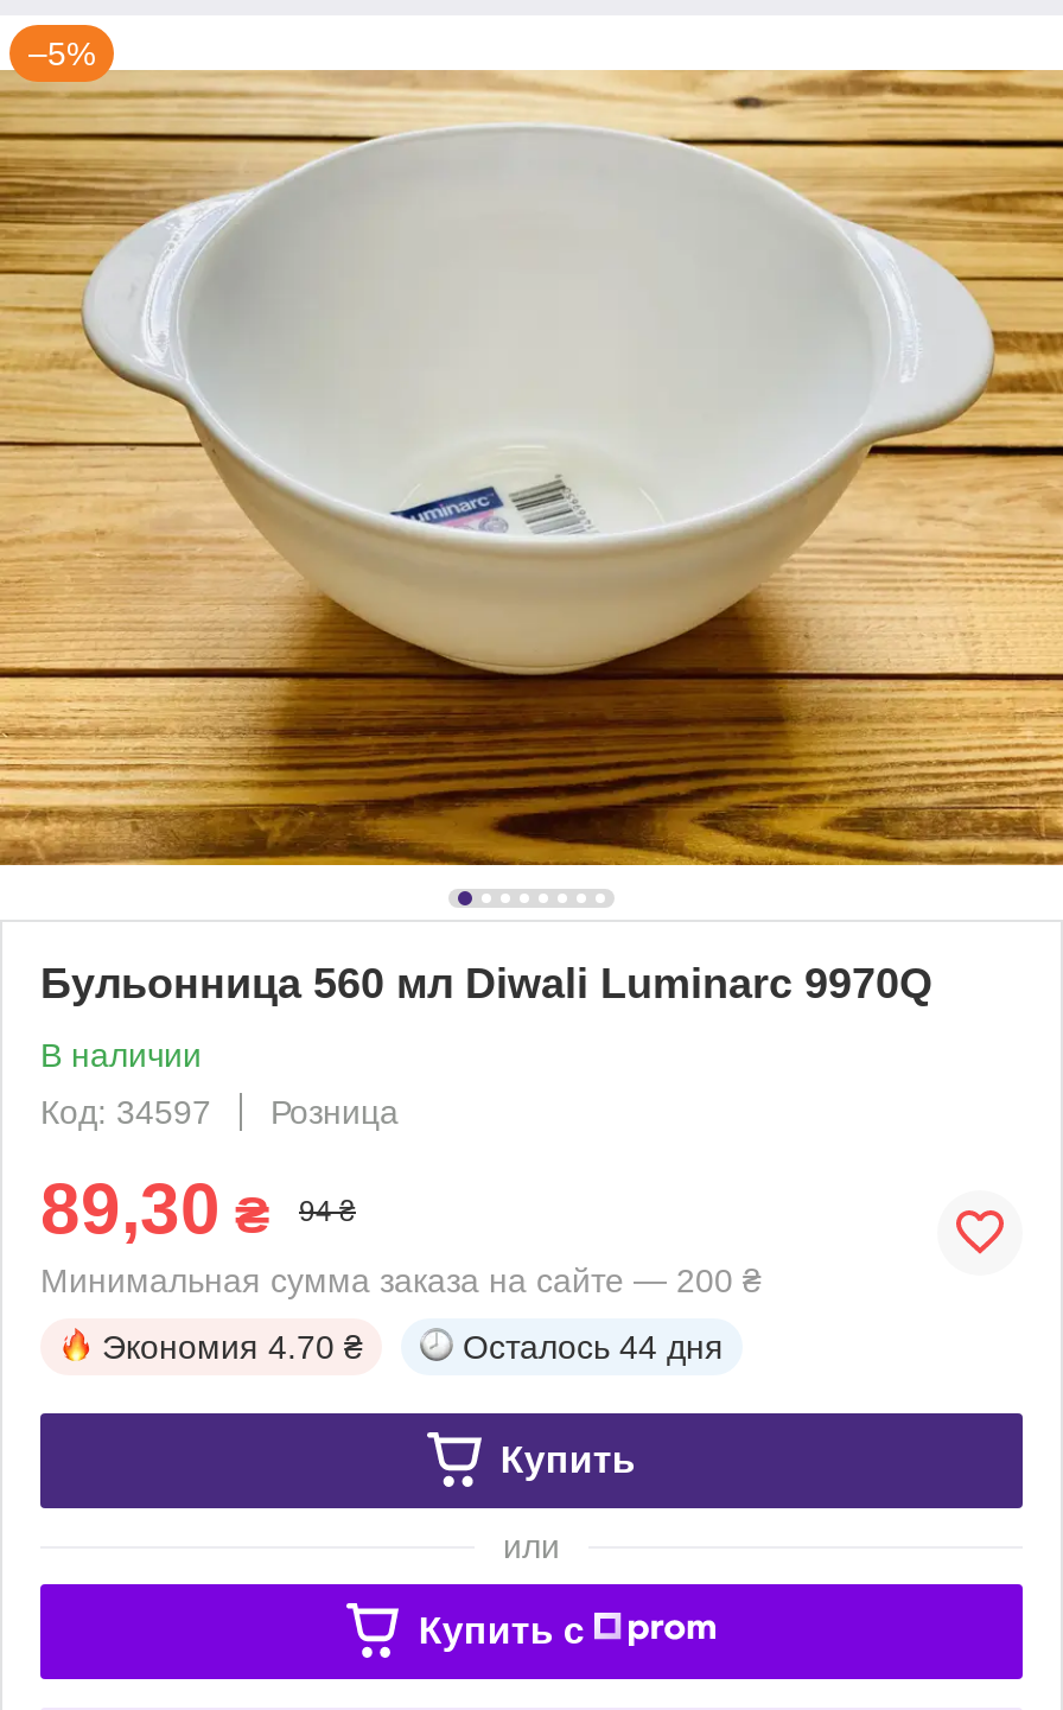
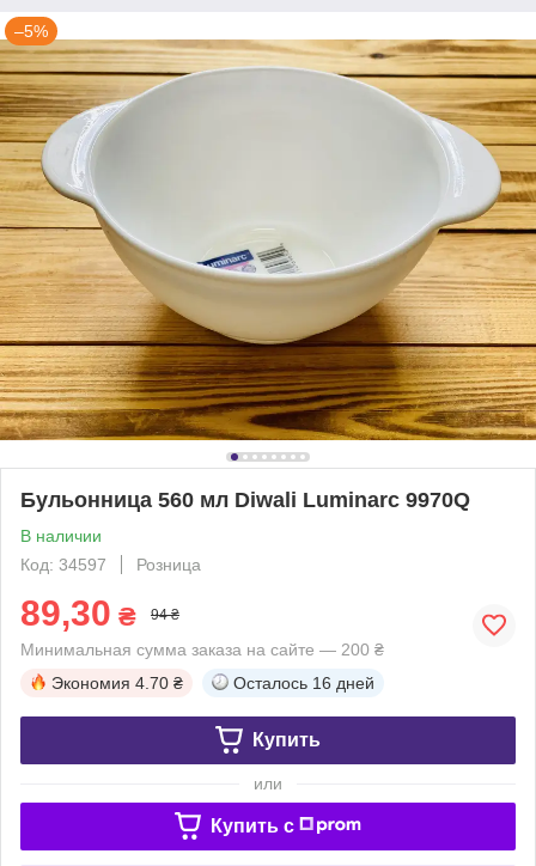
- Осталось 44 дня
+ Осталось 16 дней
